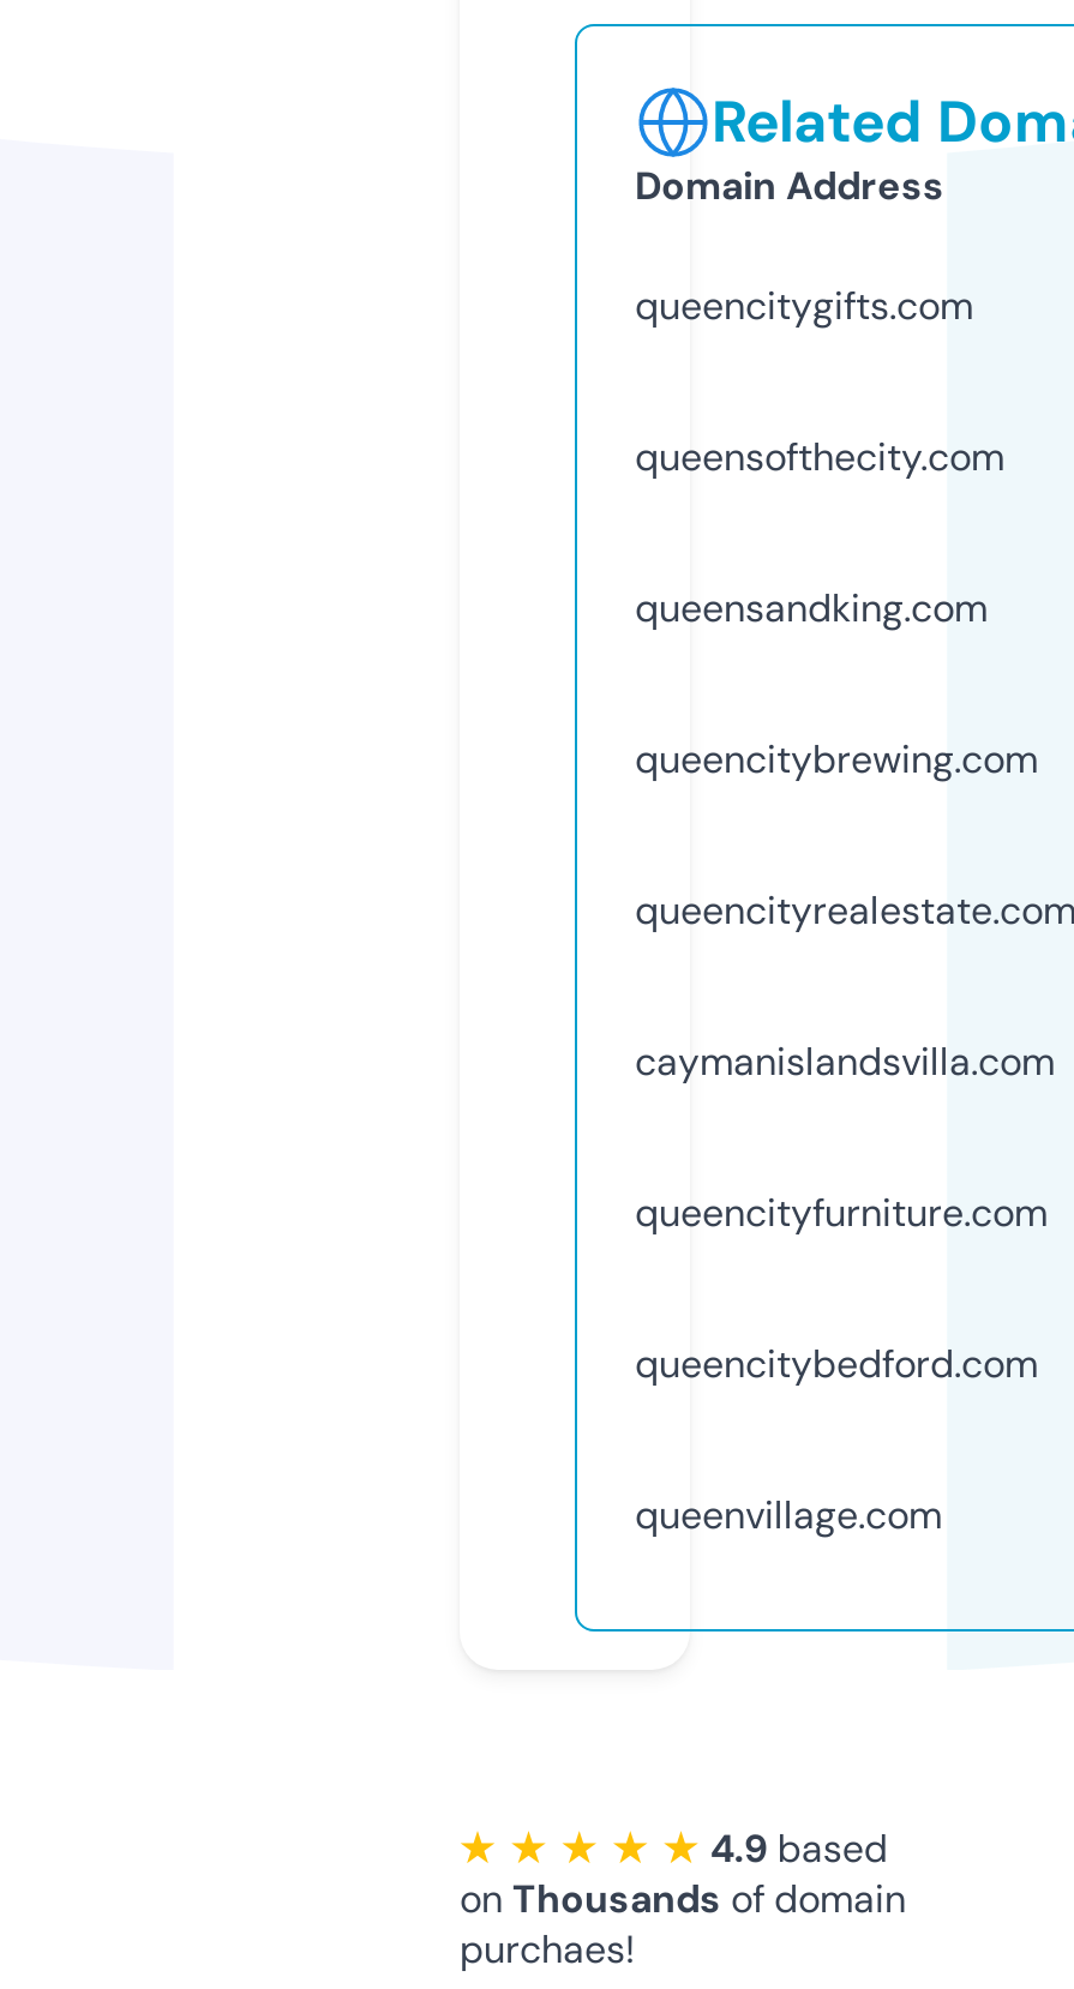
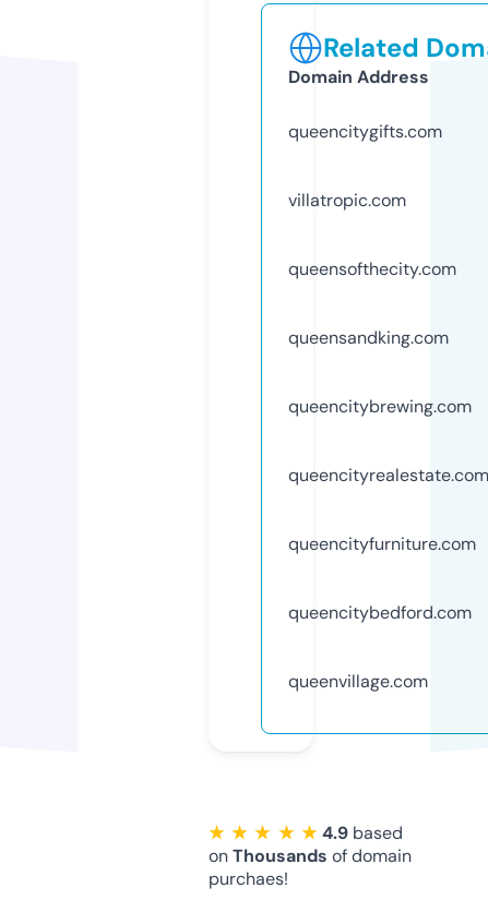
+ villatropic.com

moved down: queensofthecity.com | queensandking.com | queencitybrewing.com | queencityrealestate.com

- caymanislandsvilla.com
